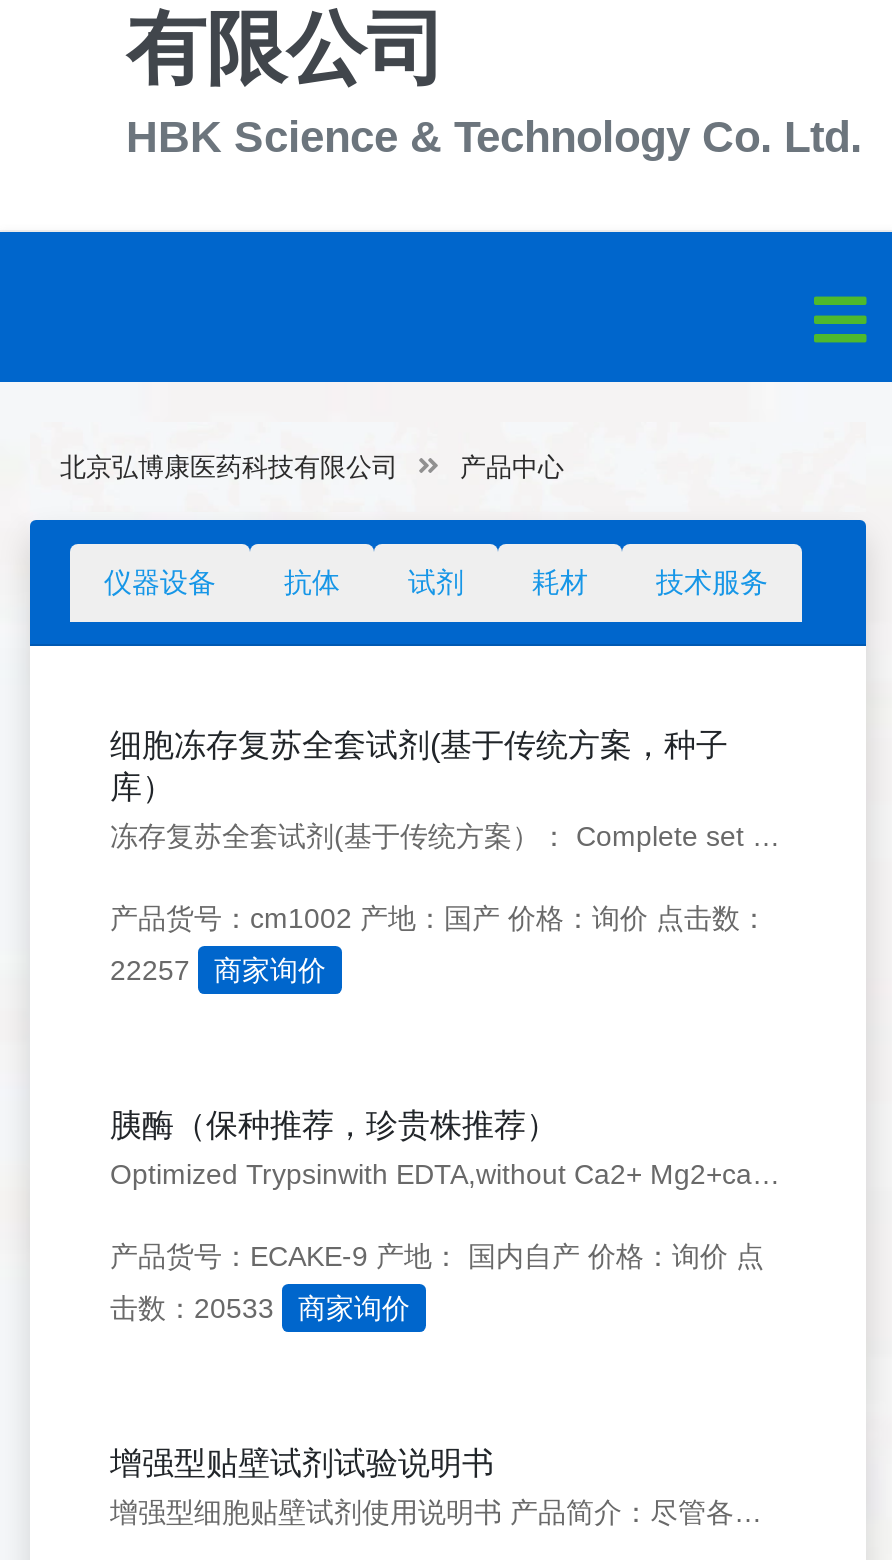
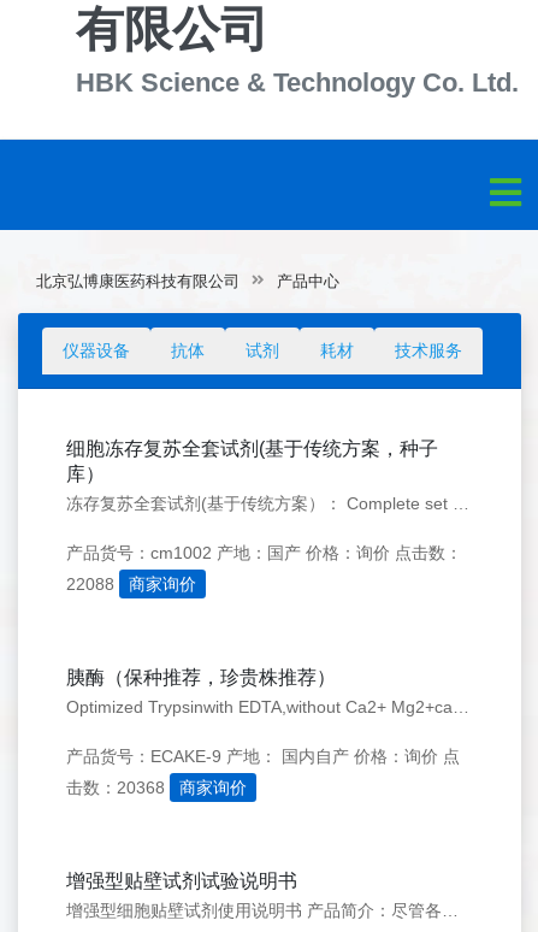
- 22257 商家询价
+ 22088 商家询价

- 击数：20533 商家询价
+ 击数：20368 商家询价
